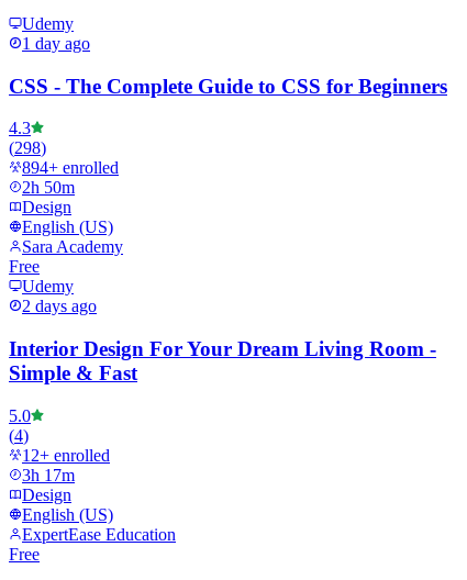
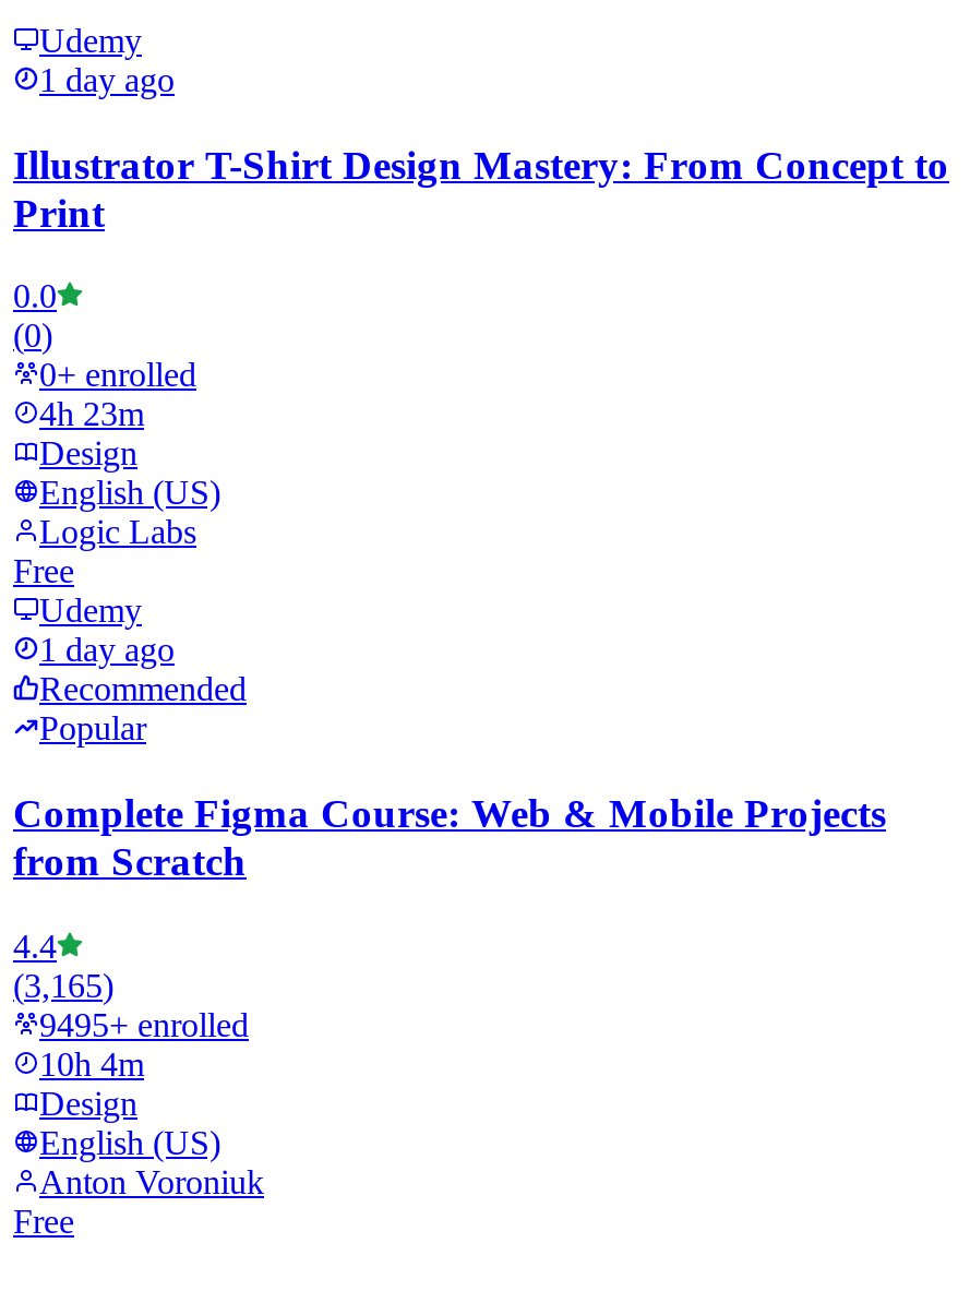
- CSS - The Complete Guide to CSS for Beginners
+ Illustrator T-Shirt Design Mastery: From Concept to
+ Print

- 4.3
- (298)
- 894+ enrolled
- 2h 50m
+ 0.0
+ (0)
+ 0+ enrolled
+ 4h 23m

- Sara Academy
+ Logic Labs

- 2 days ago
+ 1 day ago
+ Recommended
+ Popular

- Interior Design For Your Dream Living Room -
- Simple & Fast
+ Complete Figma Course: Web & Mobile Projects
+ from Scratch

- 5.0
- (4)
- 12+ enrolled
- 3h 17m
+ 4.4
+ (3,165)
+ 9495+ enrolled
+ 10h 4m

- ExpertEase Education
+ Anton Voroniuk
